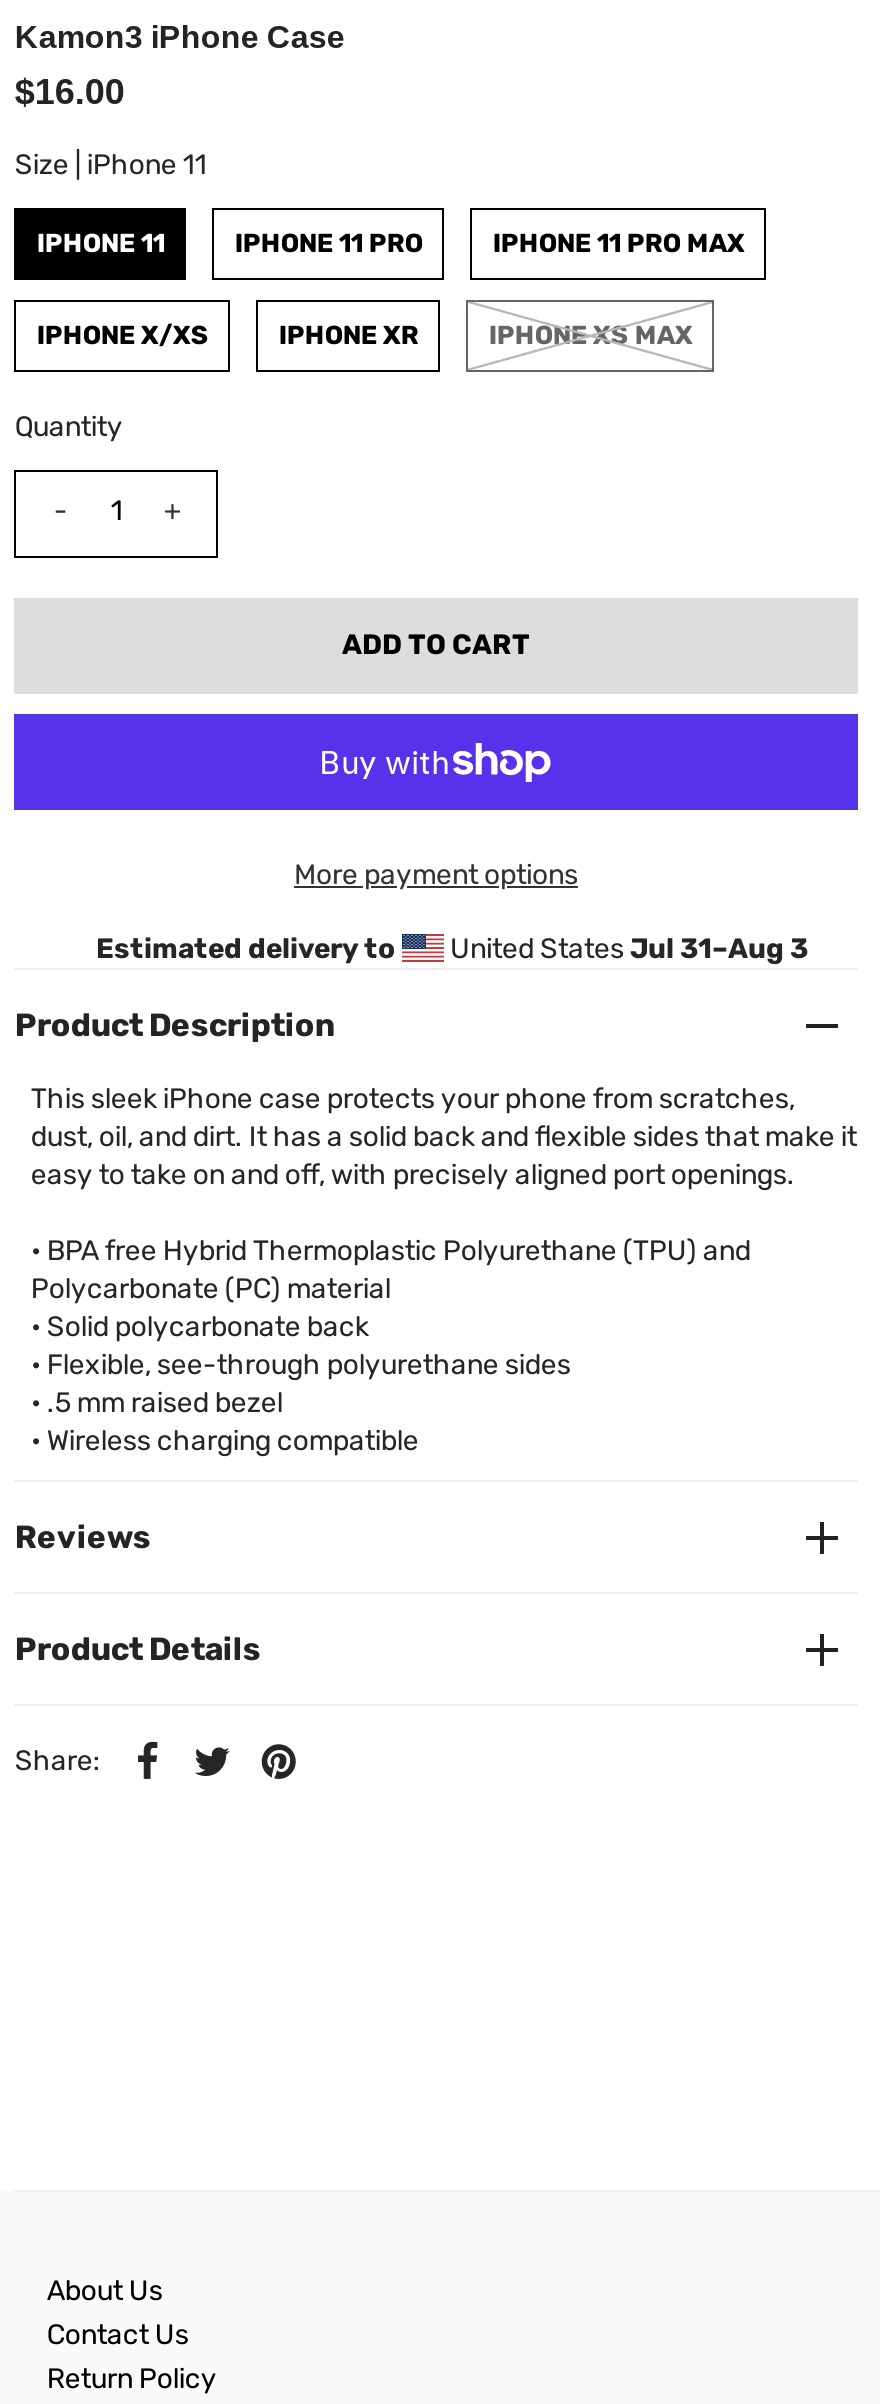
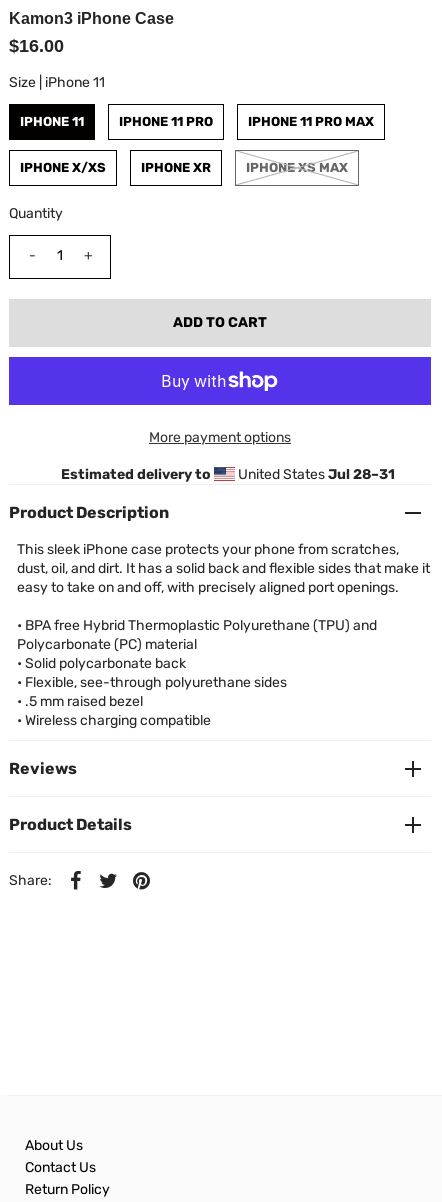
- United States Jul 31–Aug 3
+ United States Jul 28–31
